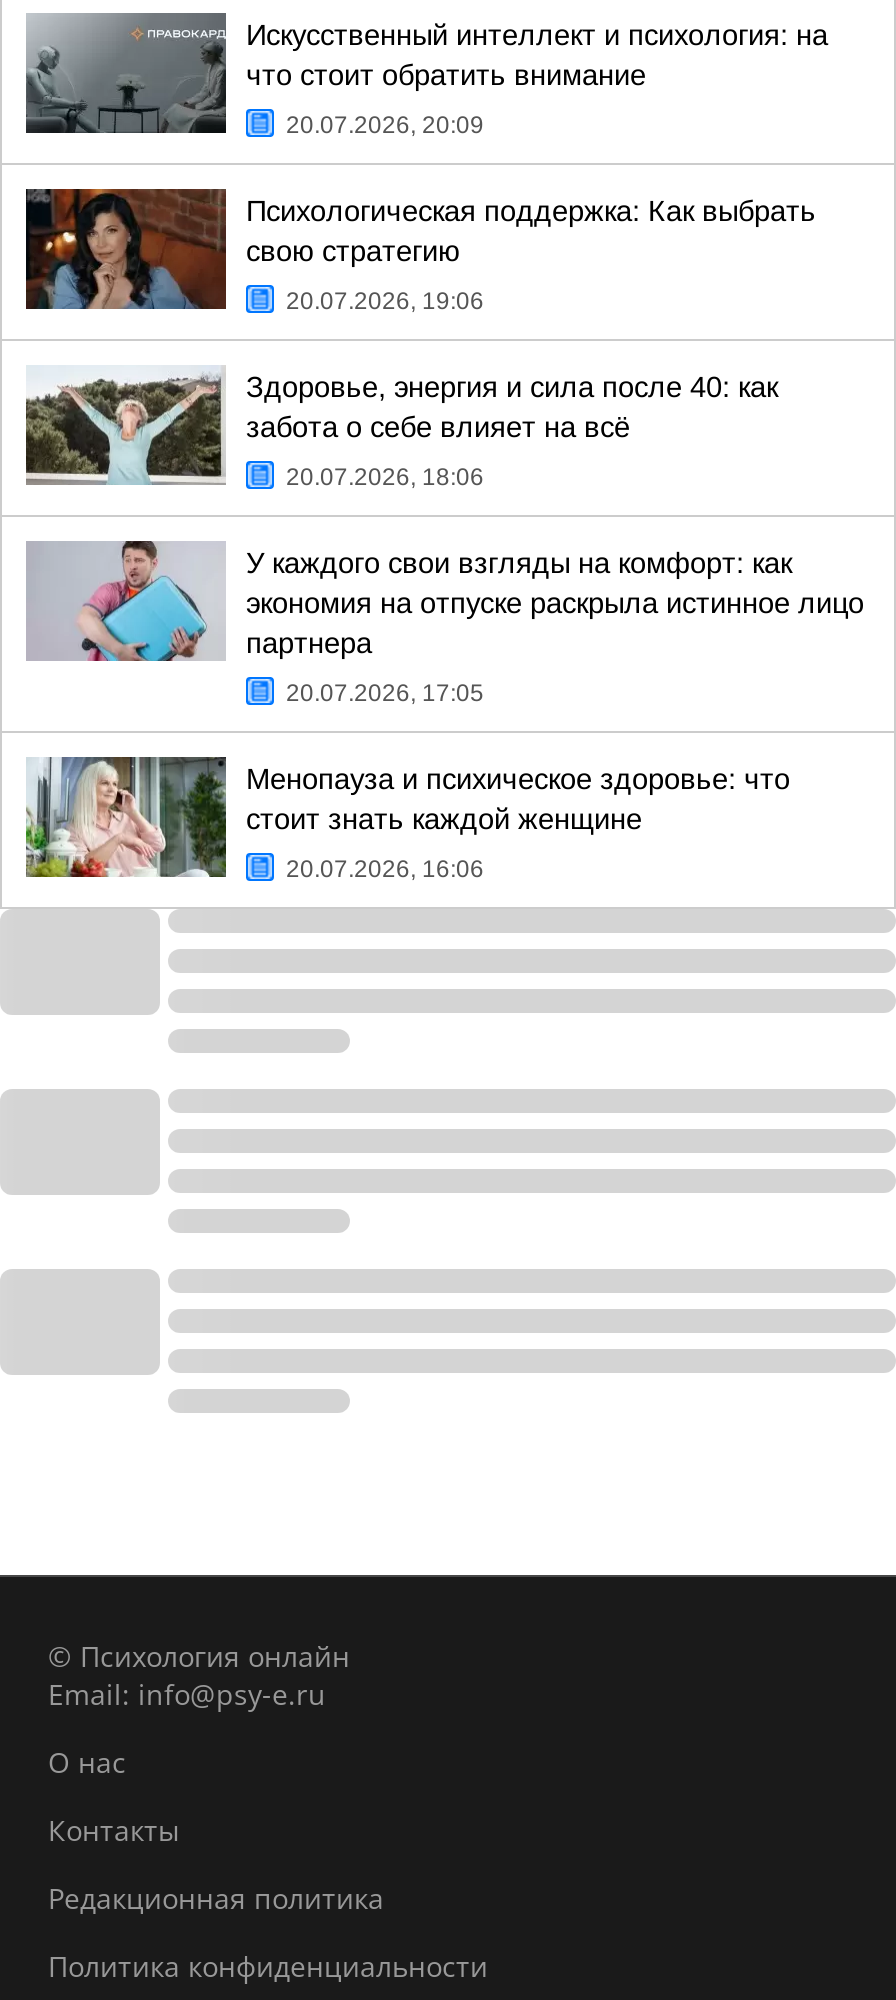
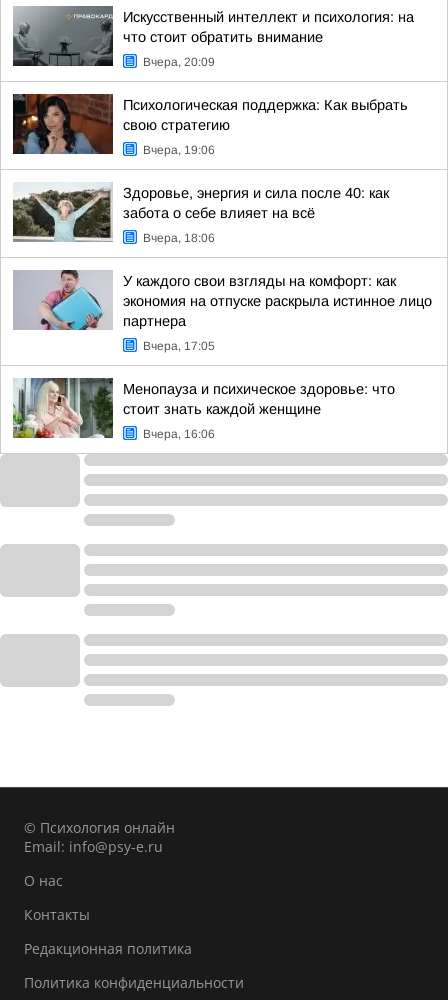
- 20.07.2026, 20:09
+ Вчера, 20:09

- 20.07.2026, 19:06
+ Вчера, 19:06

- 20.07.2026, 18:06
+ Вчера, 18:06

- 20.07.2026, 17:05
+ Вчера, 17:05

- 20.07.2026, 16:06
+ Вчера, 16:06
